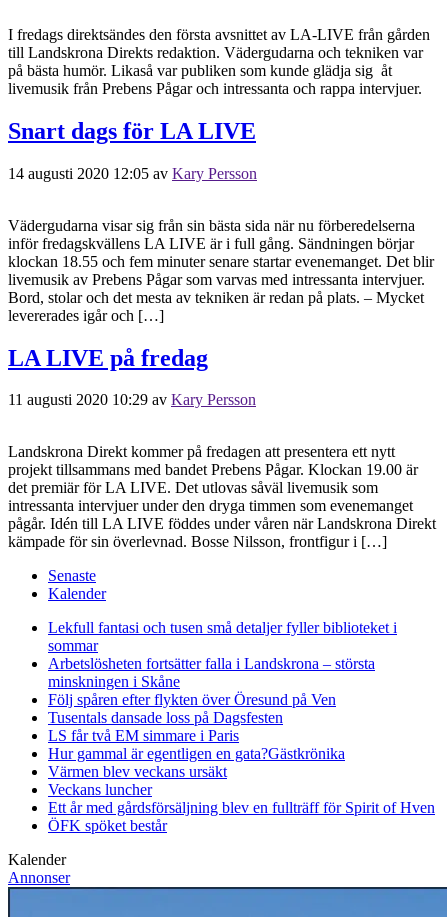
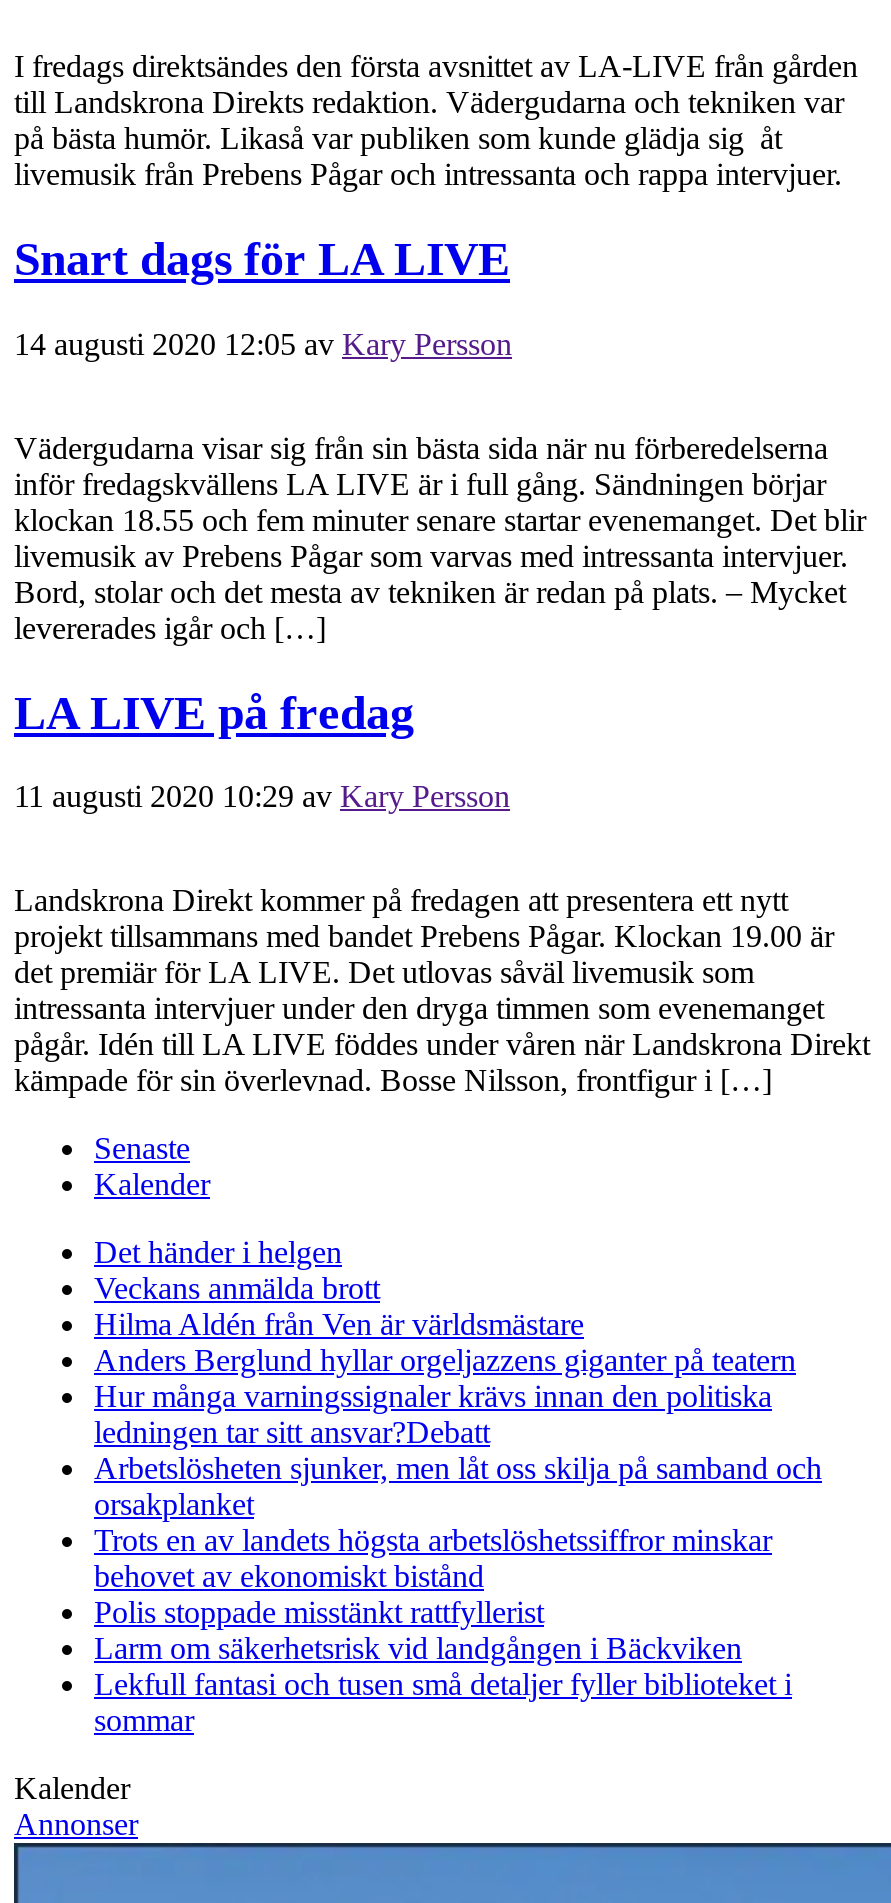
+ Det händer i helgen
+ Veckans anmälda brott
+ Hilma Aldén från Ven är världsmästare
+ Anders Berglund hyllar orgeljazzens giganter på teatern
+ Hur många varningssignaler krävs innan den politiska
+ ledningen tar sitt ansvar?Debatt
+ Arbetslösheten sjunker, men låt oss skilja på samband och
+ orsakplanket
+ Trots en av landets högsta arbetslöshetssiffror minskar
+ behovet av ekonomiskt bistånd
+ Polis stoppade misstänkt rattfyllerist
+ Larm om säkerhetsrisk vid landgången i Bäckviken

moved down: Lekfull fantasi och tusen små detaljer fyller biblioteket i | sommar

- Arbetslösheten fortsätter falla i Landskrona – största
- minskningen i Skåne
- Följ spåren efter flykten över Öresund på Ven
- Tusentals dansade loss på Dagsfesten
- LS får två EM simmare i Paris
- Hur gammal är egentligen en gata?Gästkrönika
- Värmen blev veckans ursäkt
- Veckans luncher
- Ett år med gårdsförsäljning blev en fullträff för Spirit of Hven
- ÖFK spöket består
